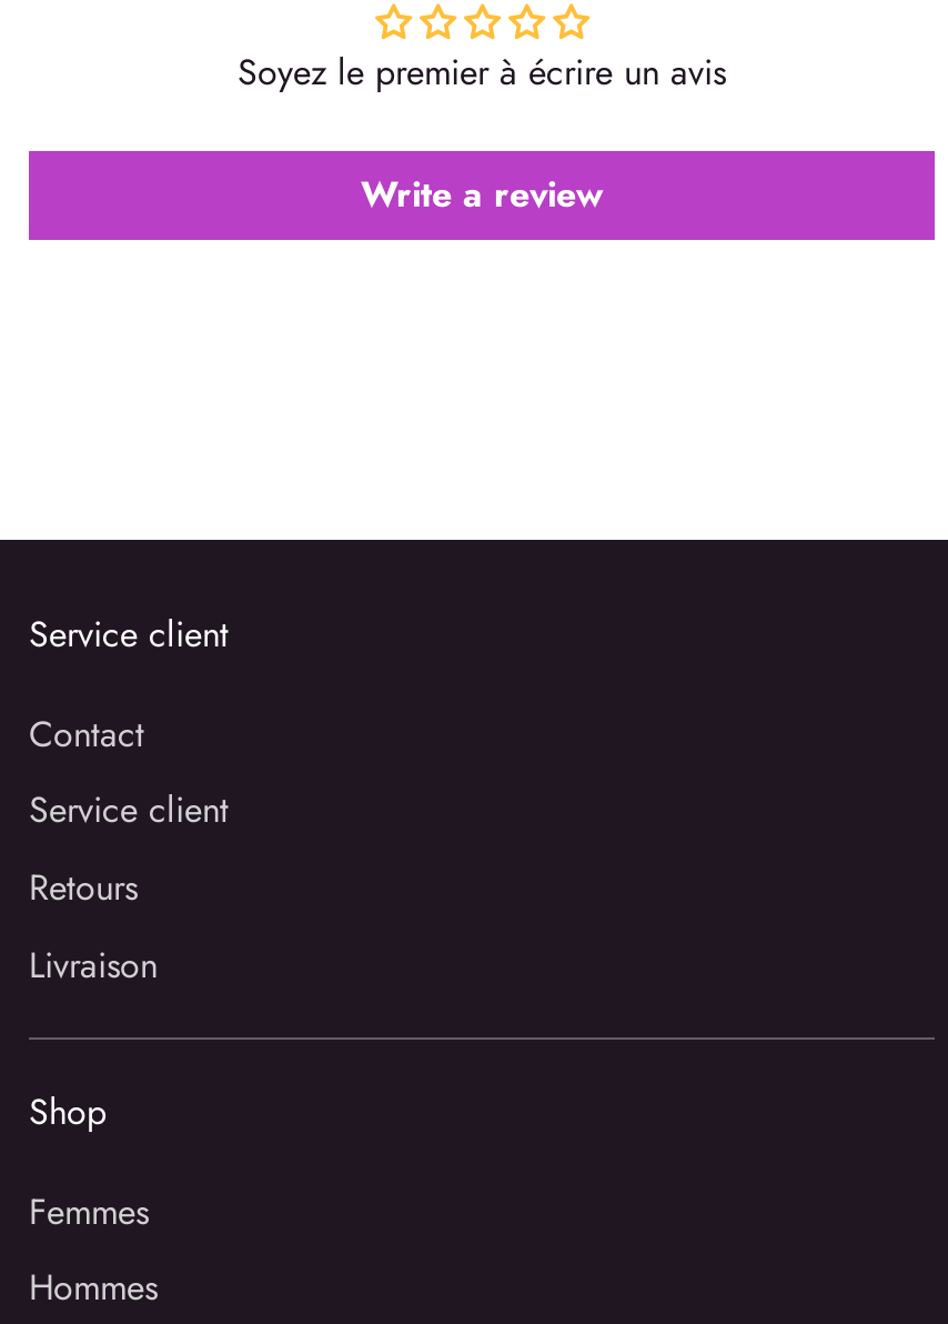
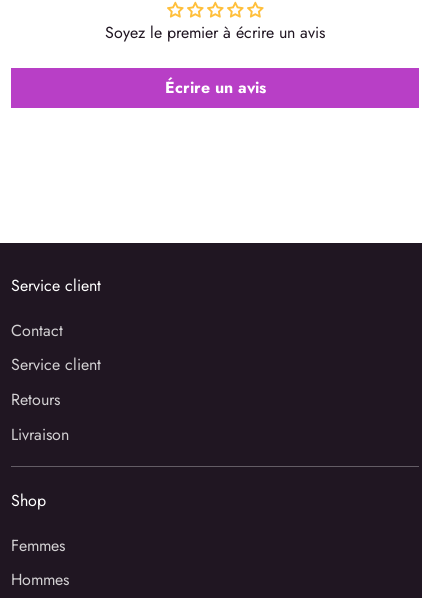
- Write a review
+ Écrire un avis
